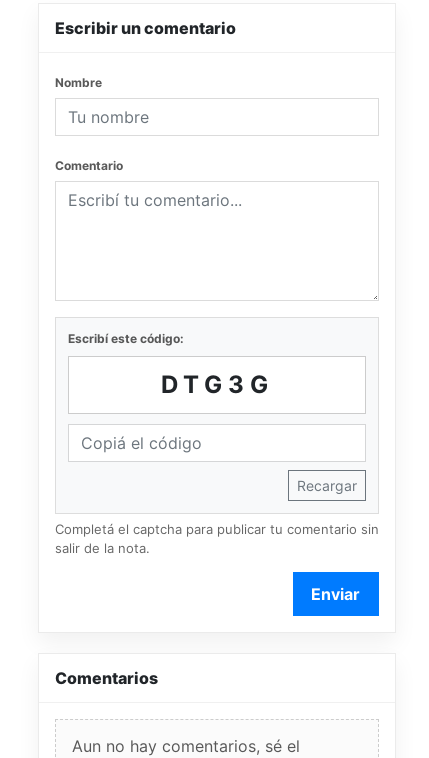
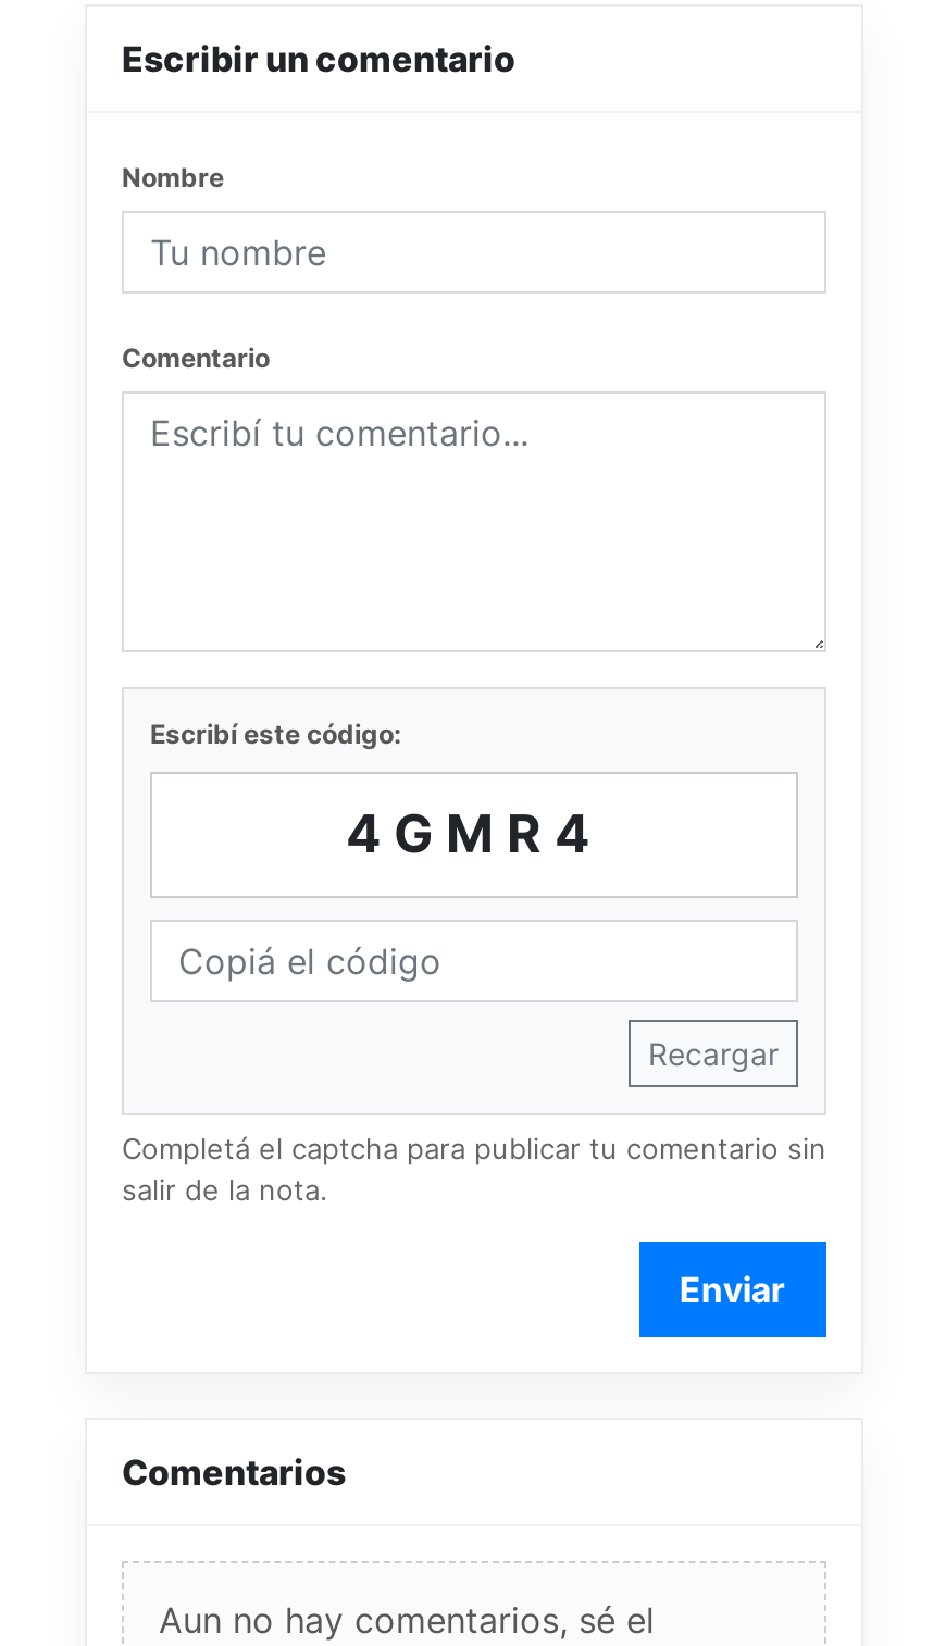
- DTG3G
+ 4GMR4
